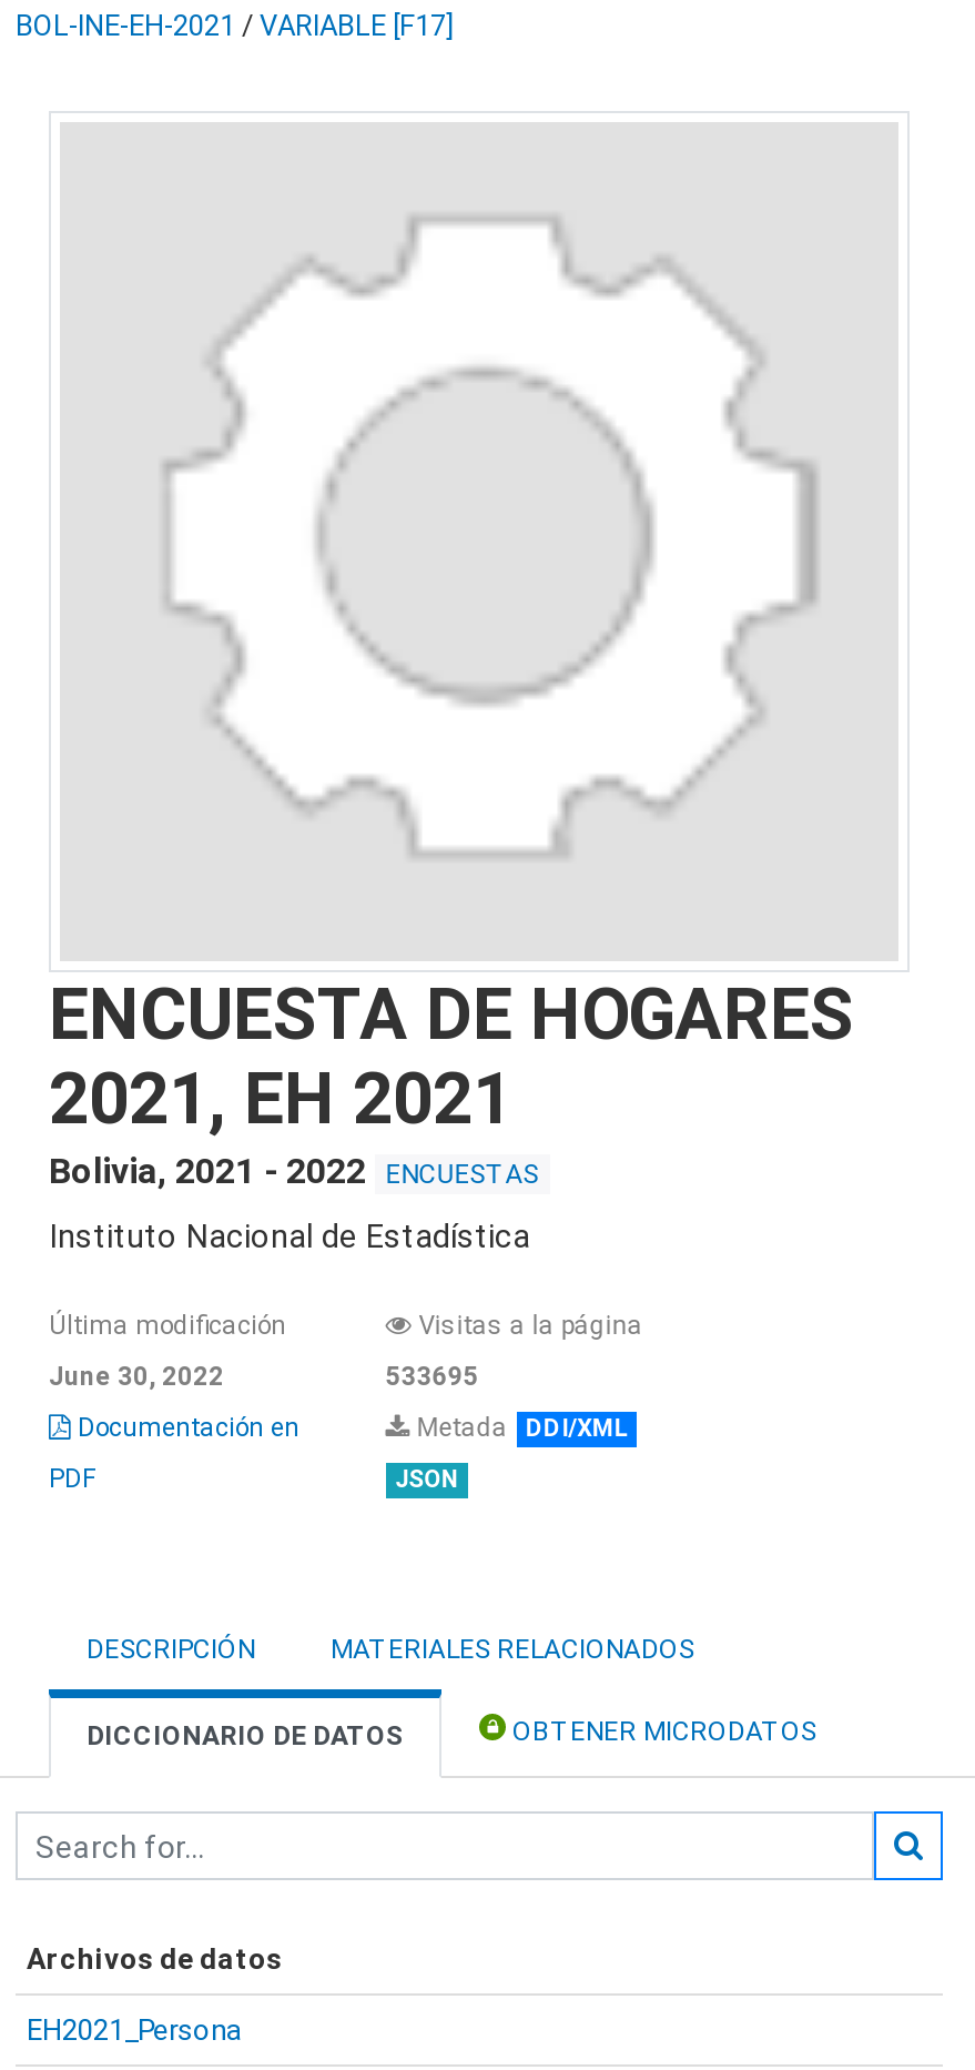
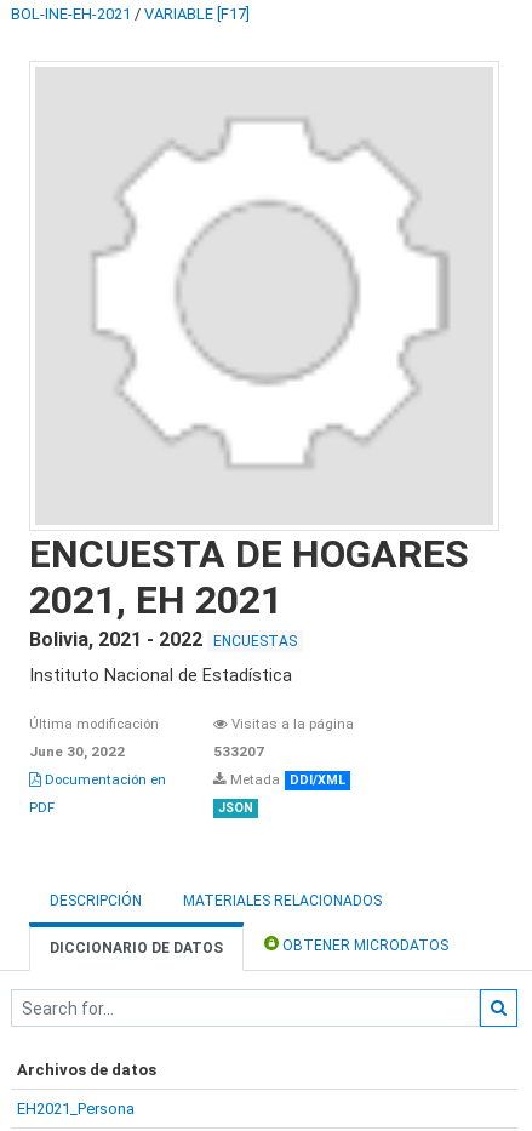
- 533695
+ 533207
